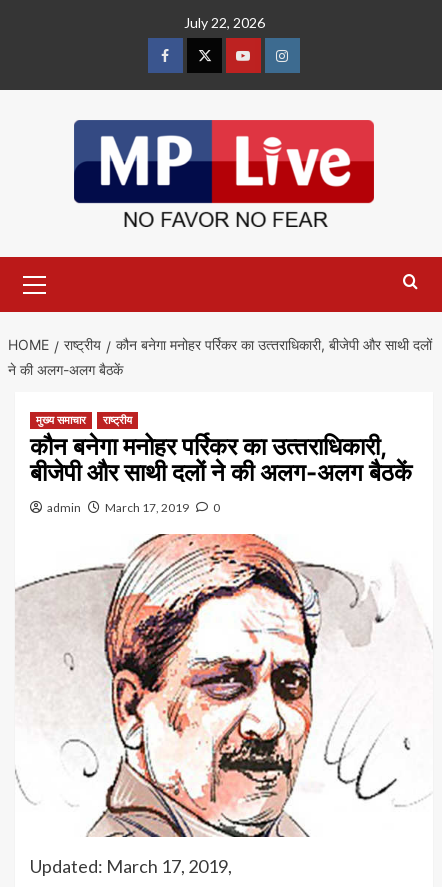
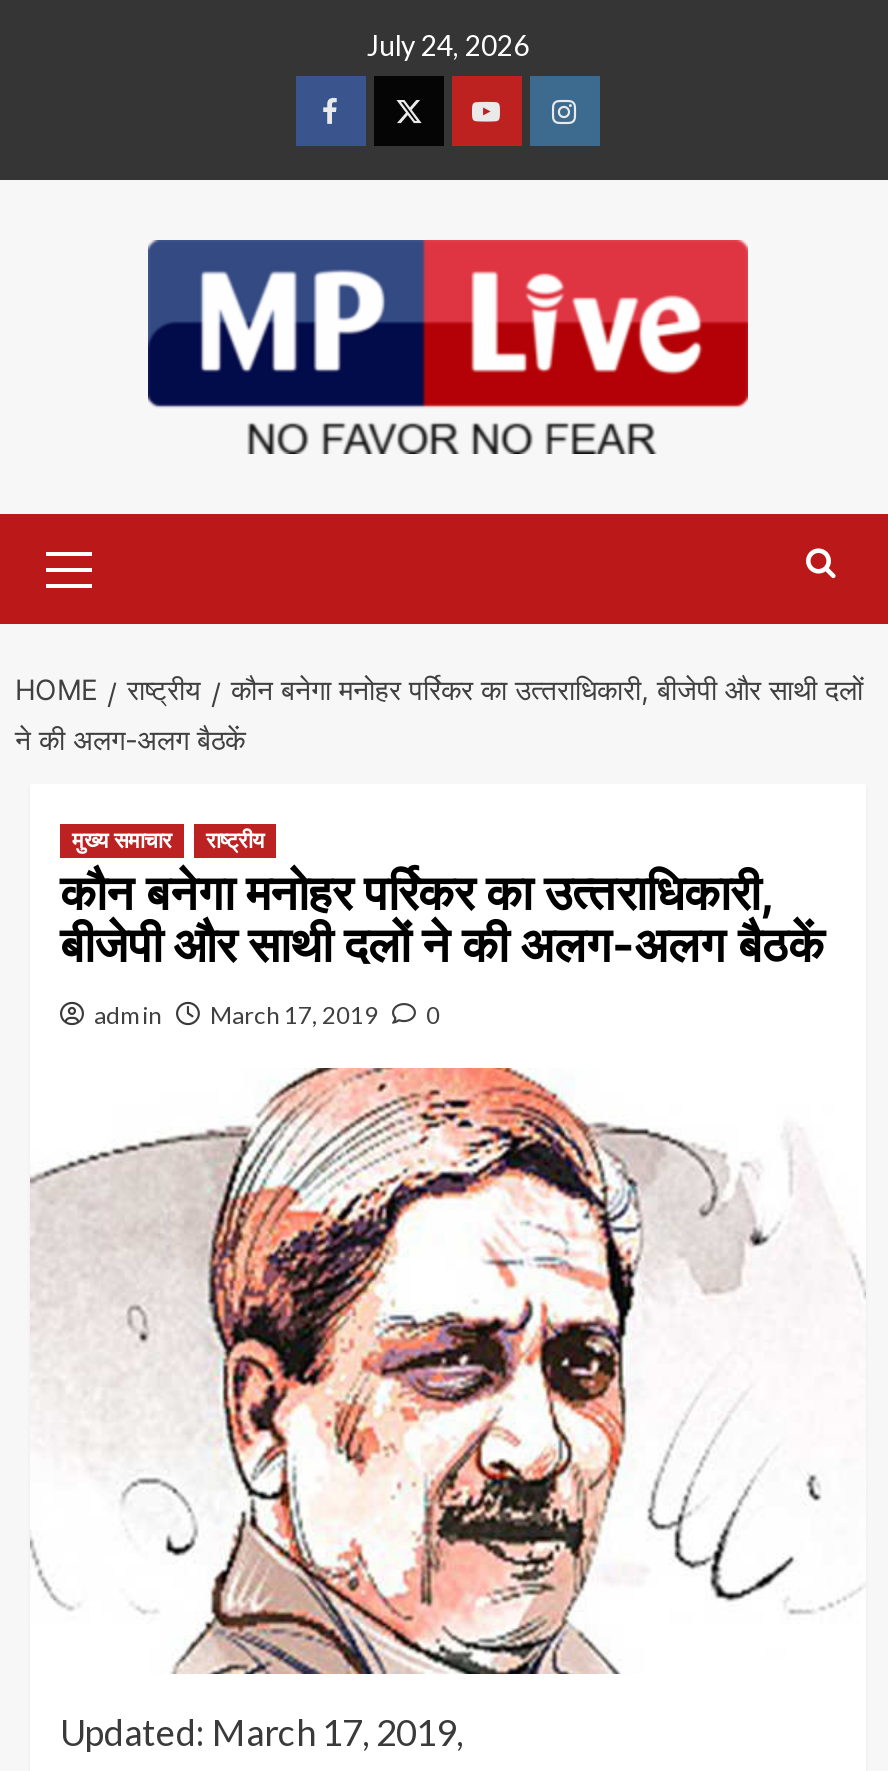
- July 22, 2026
+ July 24, 2026
